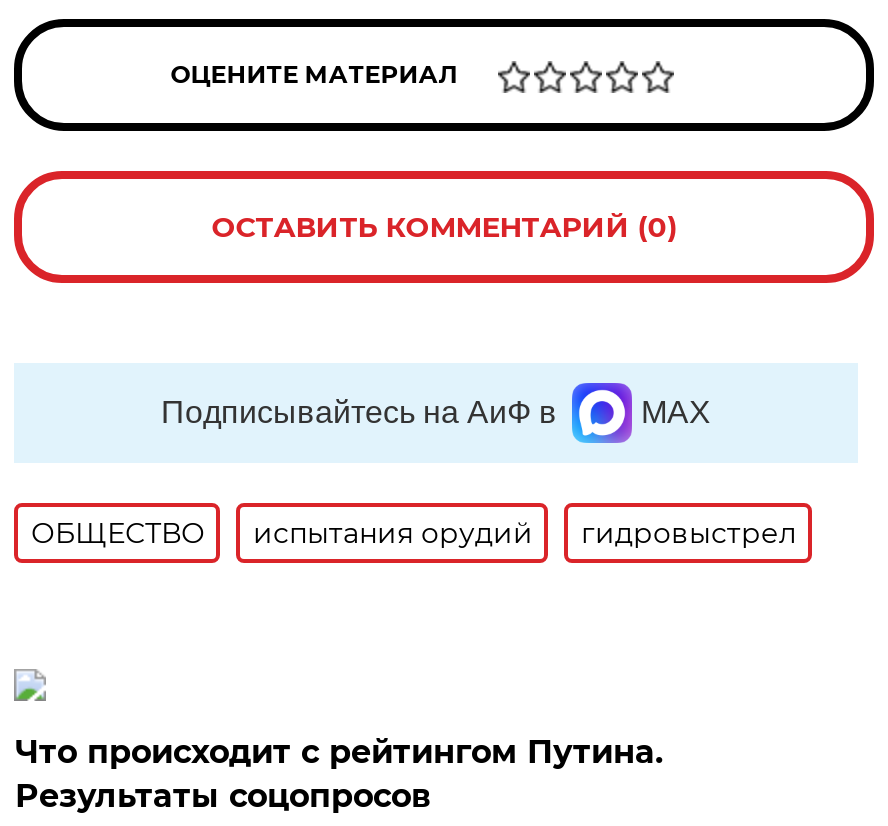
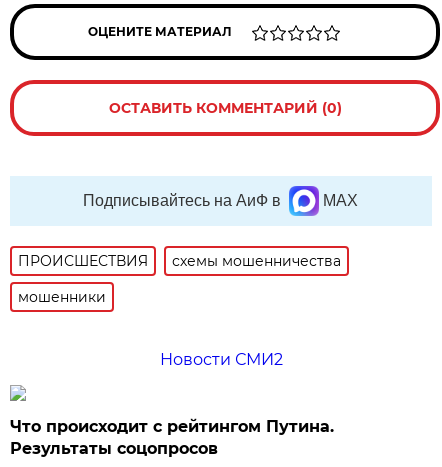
- ОБЩЕСТВО
- испытания орудий
- гидровыстрел
+ ПРОИСШЕСТВИЯ
+ схемы мошенничества
+ мошенники
+ Новости СМИ2
